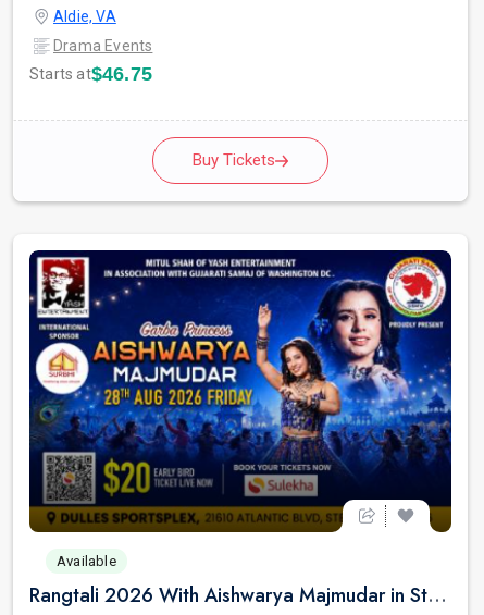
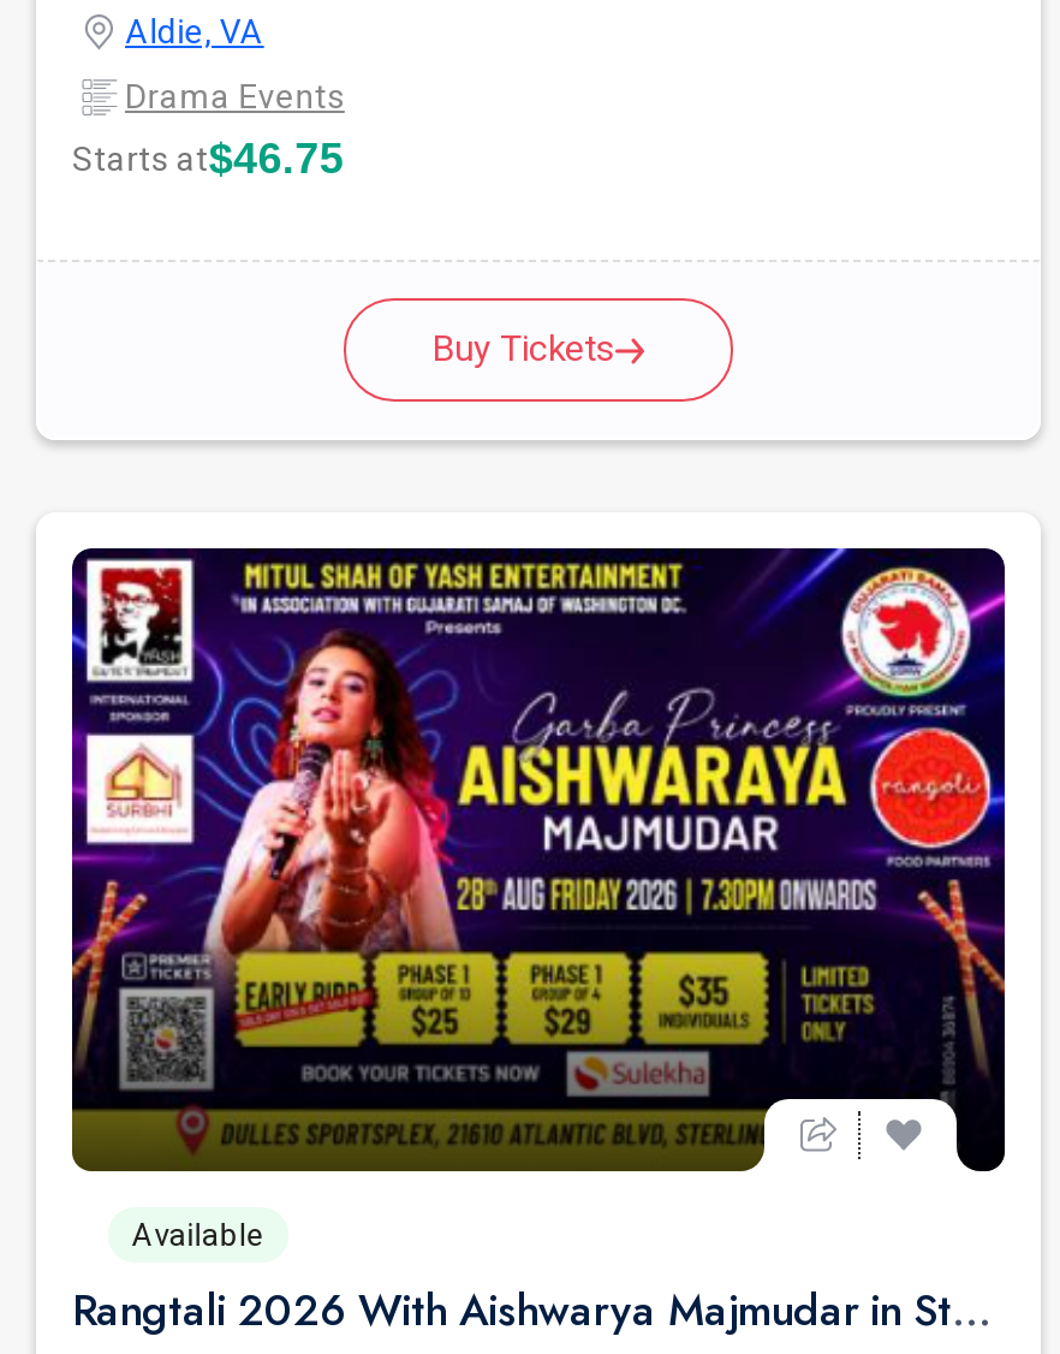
- [image]
+ [image]
